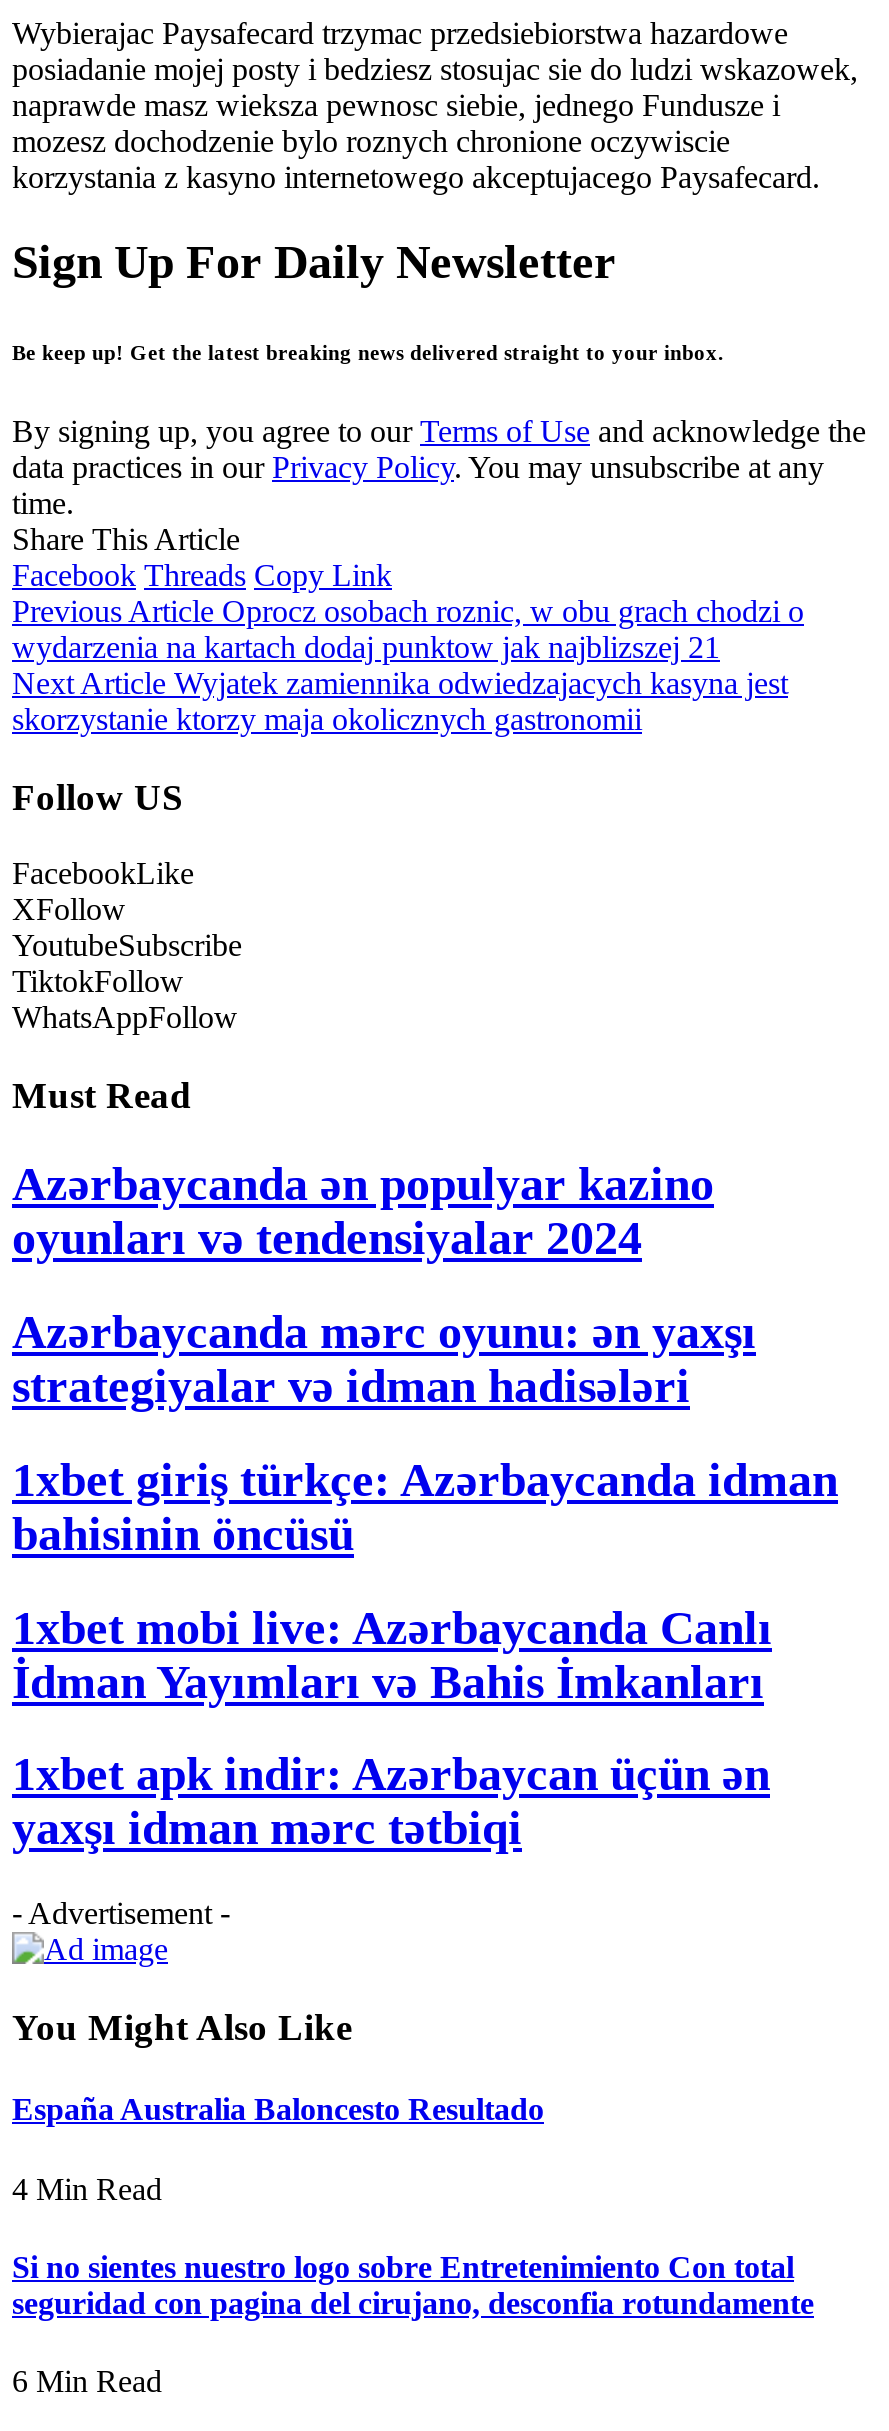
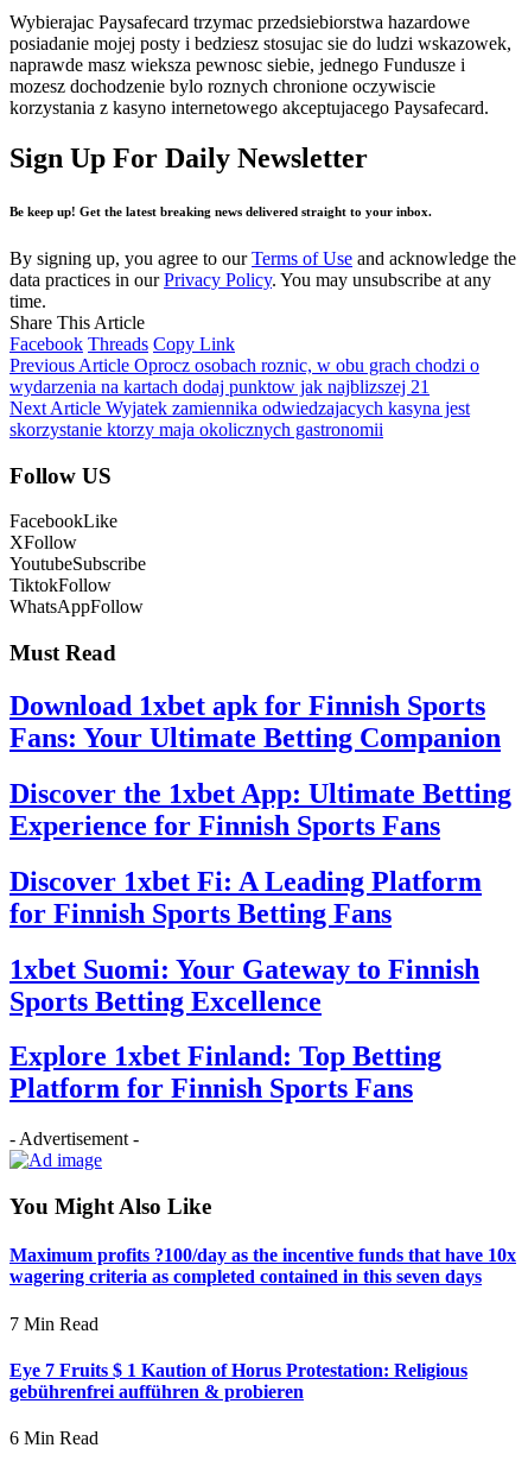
- Azərbaycanda ən populyar kazino
- oyunları və tendensiyalar 2024
+ Download 1xbet apk for Finnish Sports
+ Fans: Your Ultimate Betting Companion

- Azərbaycanda mərc oyunu: ən yaxşı
- strategiyalar və idman hadisələri
+ Discover the 1xbet App: Ultimate Betting
+ Experience for Finnish Sports Fans

- 1xbet giriş türkçe: Azərbaycanda idman
- bahisinin öncüsü
+ Discover 1xbet Fi: A Leading Platform
+ for Finnish Sports Betting Fans

- 1xbet mobi live: Azərbaycanda Canlı
- İdman Yayımları və Bahis İmkanları
+ 1xbet Suomi: Your Gateway to Finnish
+ Sports Betting Excellence

- 1xbet apk indir: Azərbaycan üçün ən
- yaxşı idman mərc tətbiqi
+ Explore 1xbet Finland: Top Betting
+ Platform for Finnish Sports Fans

- España Australia Baloncesto Resultado
+ Maximum profits ?100/day as the incentive funds that have 10x
+ wagering criteria as completed contained in this seven days

- 4 Min Read
+ 7 Min Read

- Si no sientes nuestro logo sobre Entretenimiento Con total
- seguridad con pagina del cirujano, desconfia rotundamente
+ Eye 7 Fruits $ 1 Kaution of Horus Protestation: Religious
+ gebührenfrei aufführen & probieren
